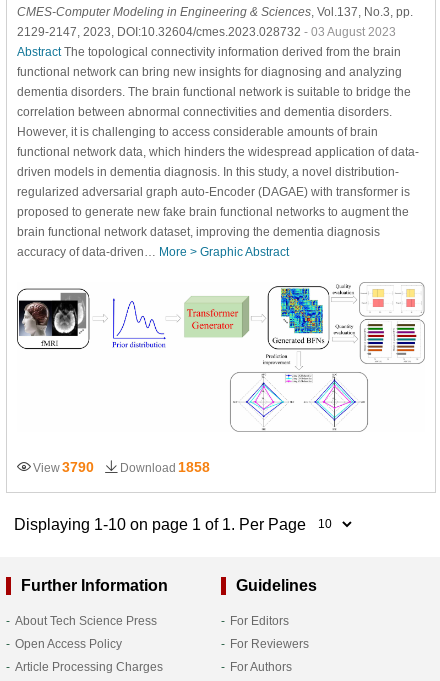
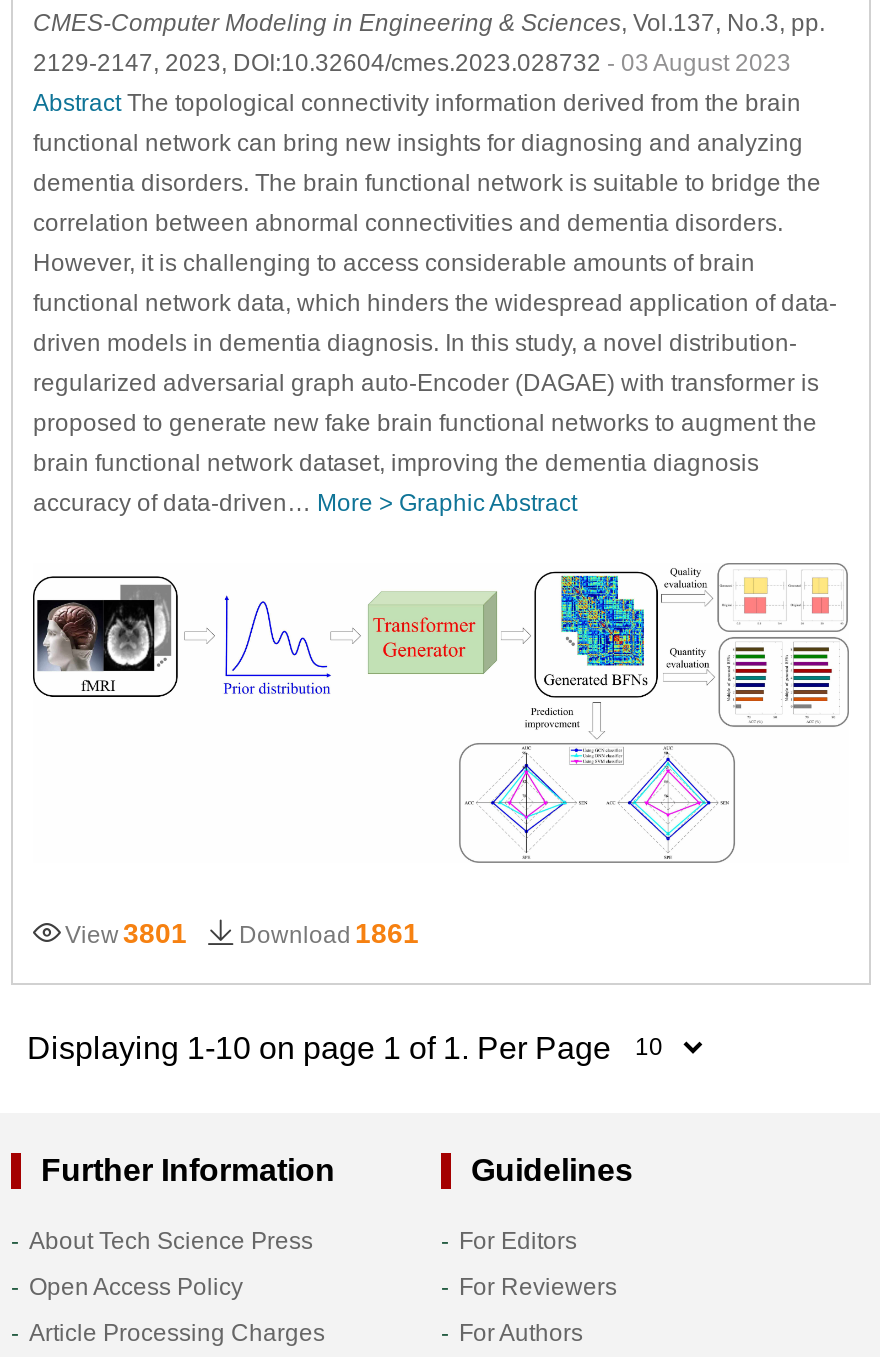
- View 3790
+ View 3801

- Download 1858
+ Download 1861
